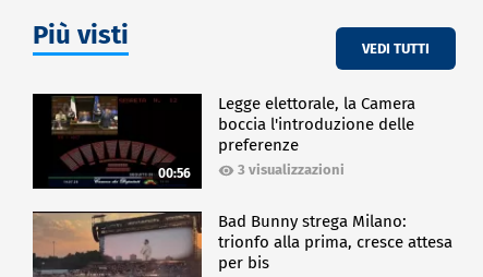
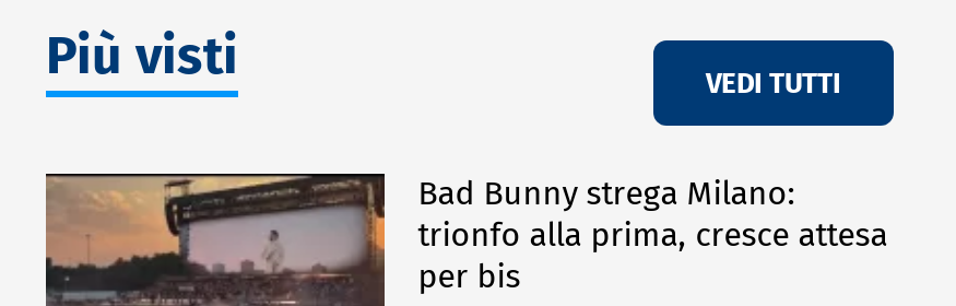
- [image]
- 00:56

- Legge elettorale, la Camera
- boccia l'introduzione delle
- preferenze
- 3 visualizzazioni
